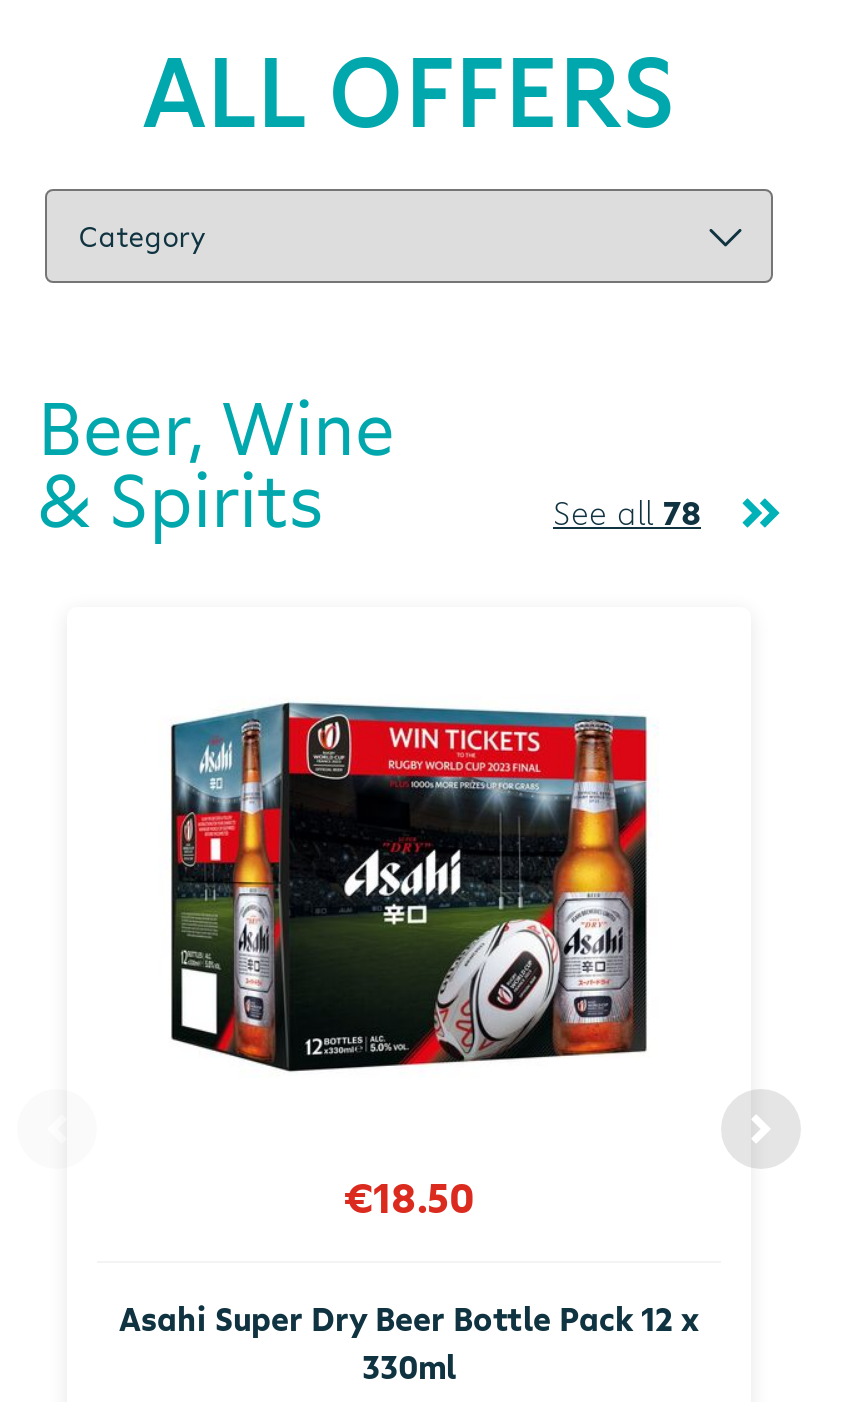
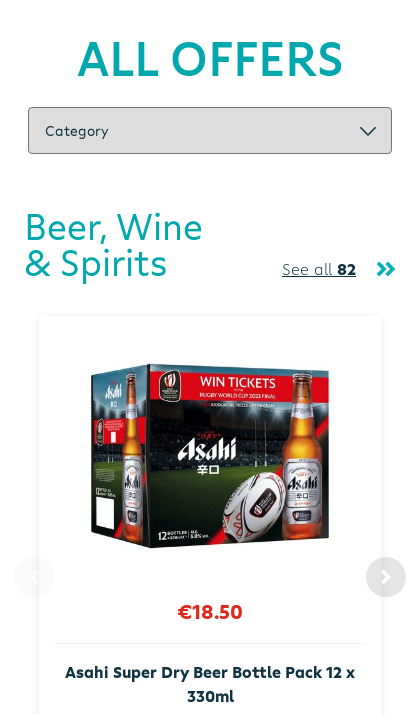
- See all 78
+ See all 82
